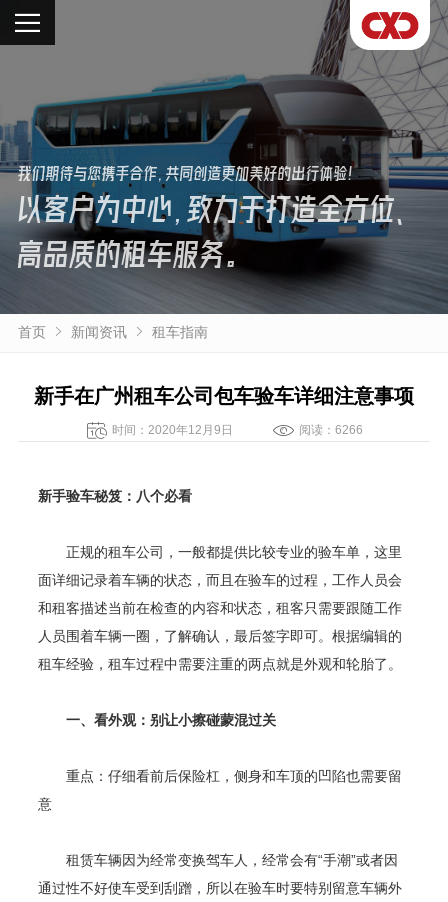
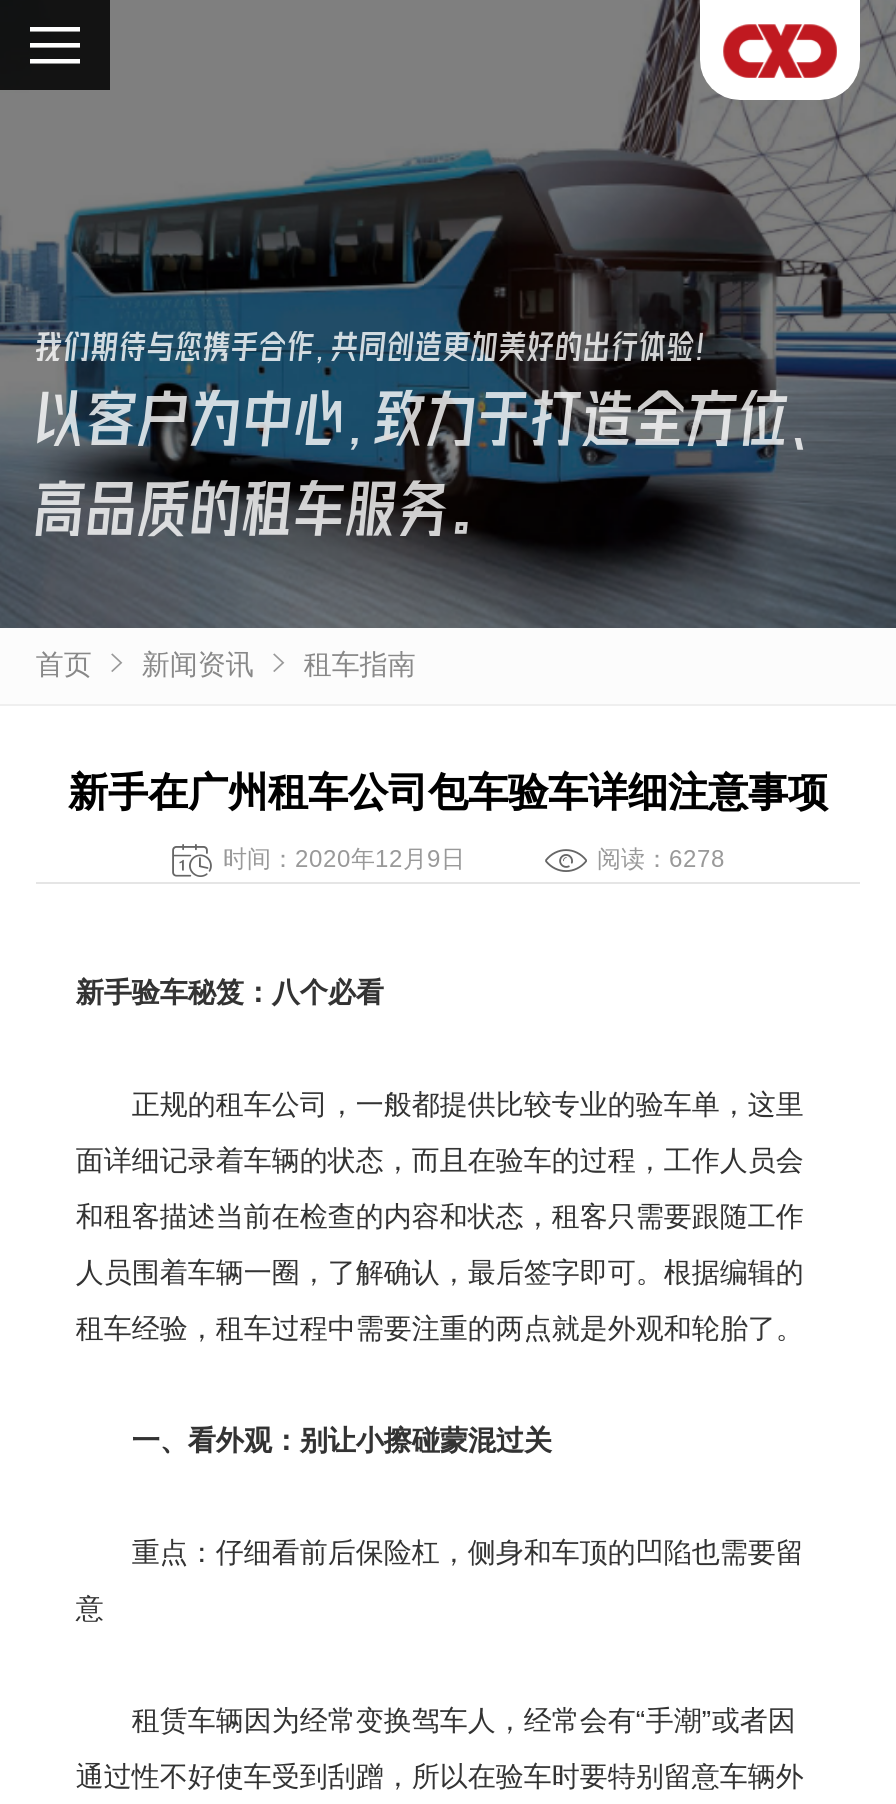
- 阅读：6266
+ 阅读：6278
